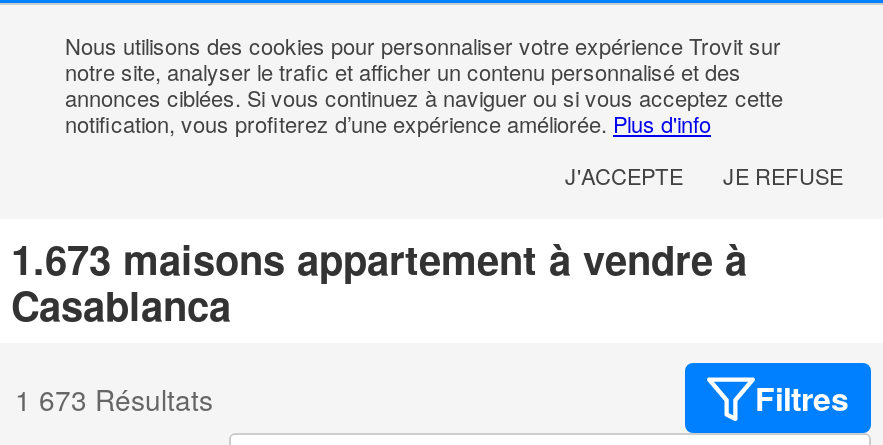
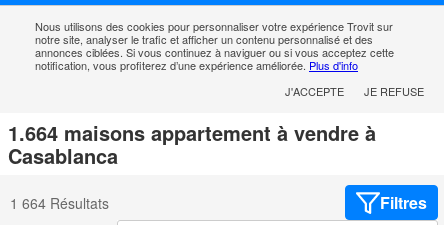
- 1.673 maisons appartement à vendre à
+ 1.664 maisons appartement à vendre à

- 1 673 Résultats
+ 1 664 Résultats
